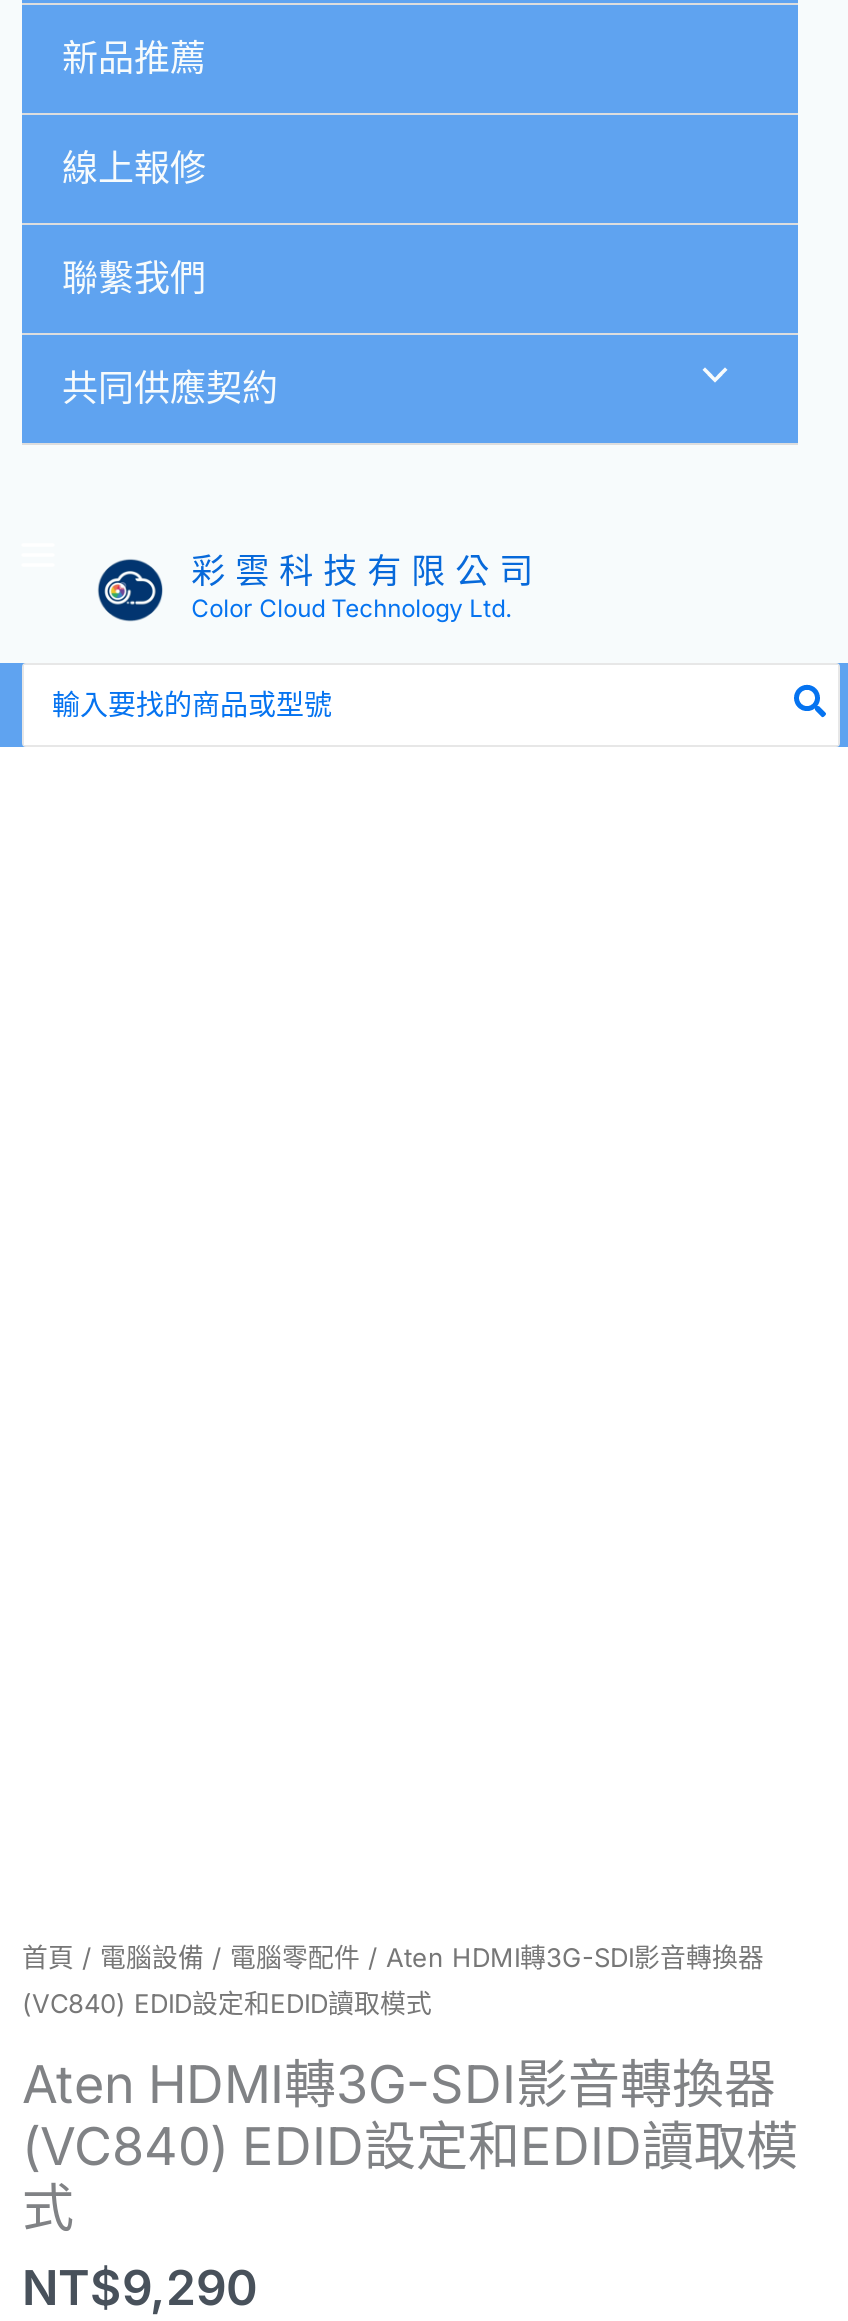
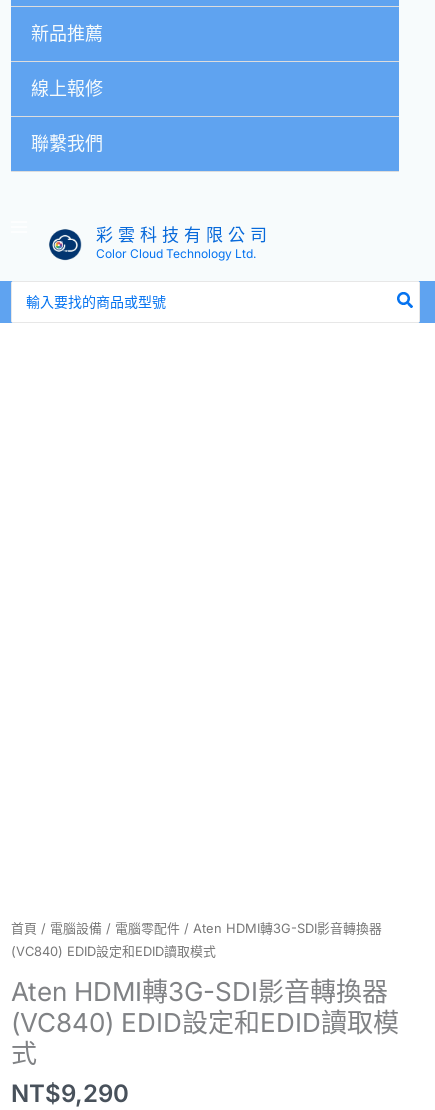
- 共同供應契約
